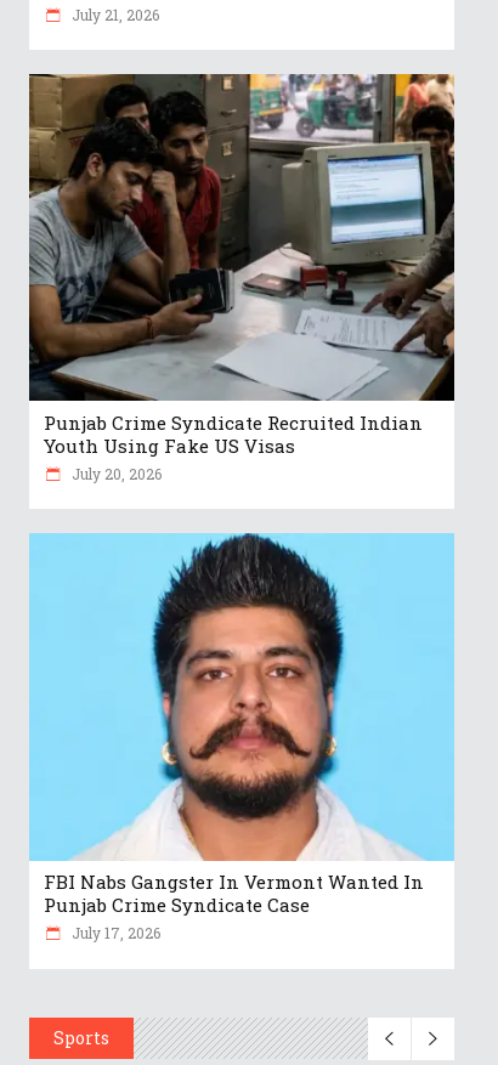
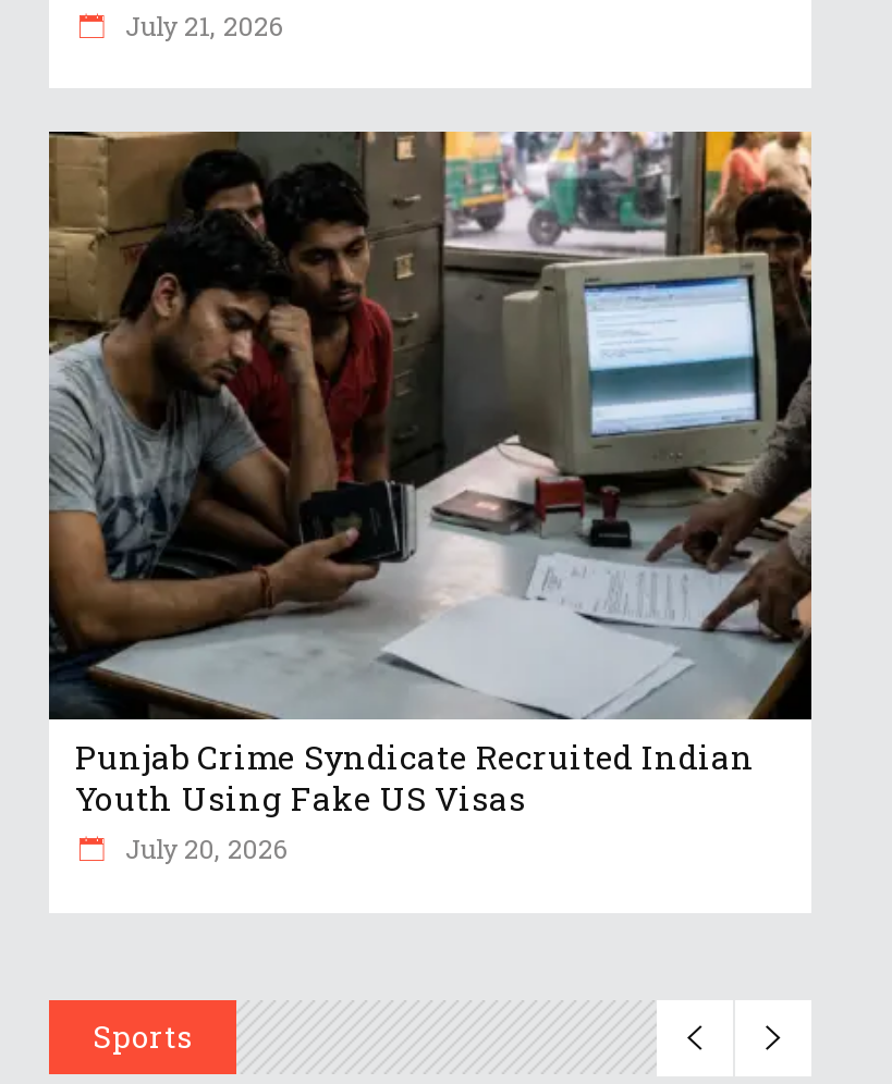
- [image]
- FBI Nabs Gangster In Vermont Wanted In
- Punjab Crime Syndicate Case
- July 17, 2026
